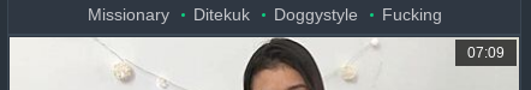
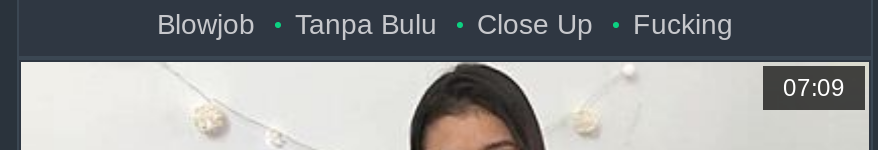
- Missionary
- Ditekuk
- Doggystyle
+ Blowjob
+ Tanpa Bulu
+ Close Up
